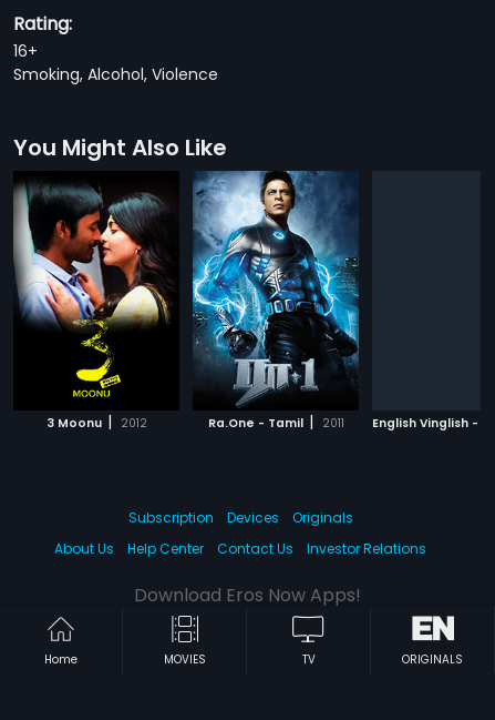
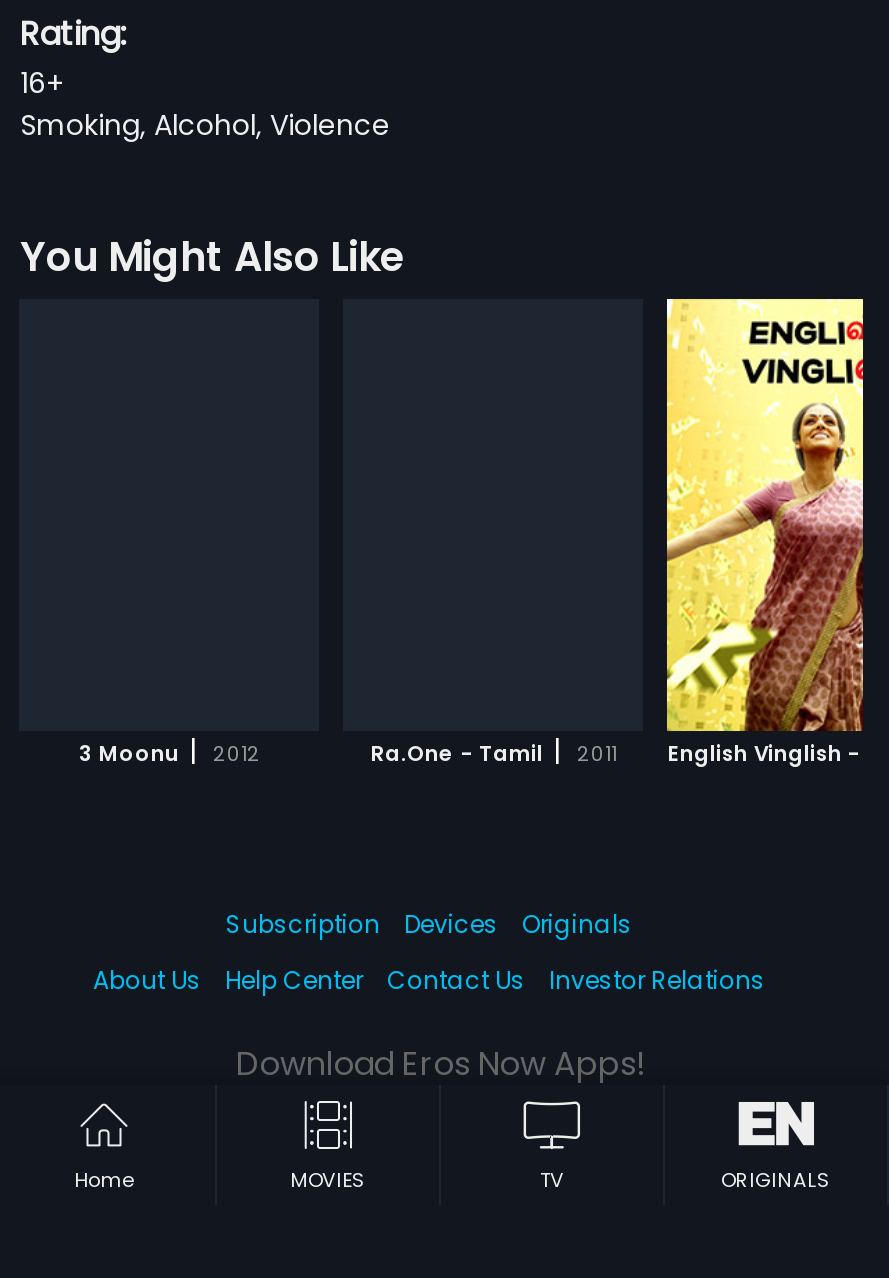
+ [image]

- [image]

- [image]
